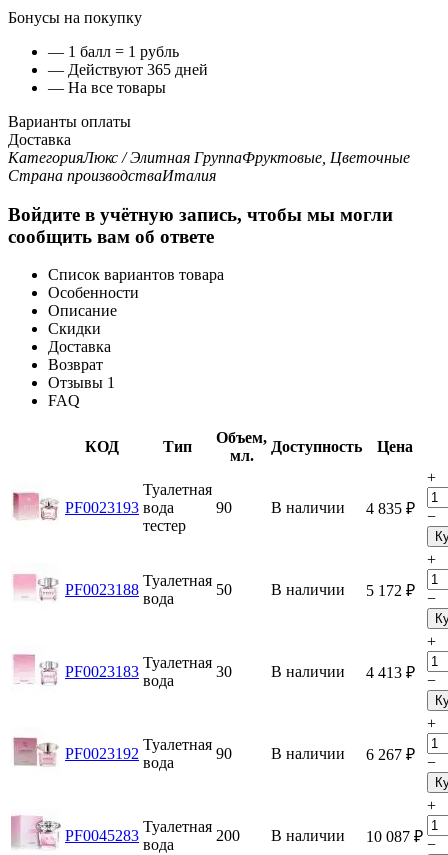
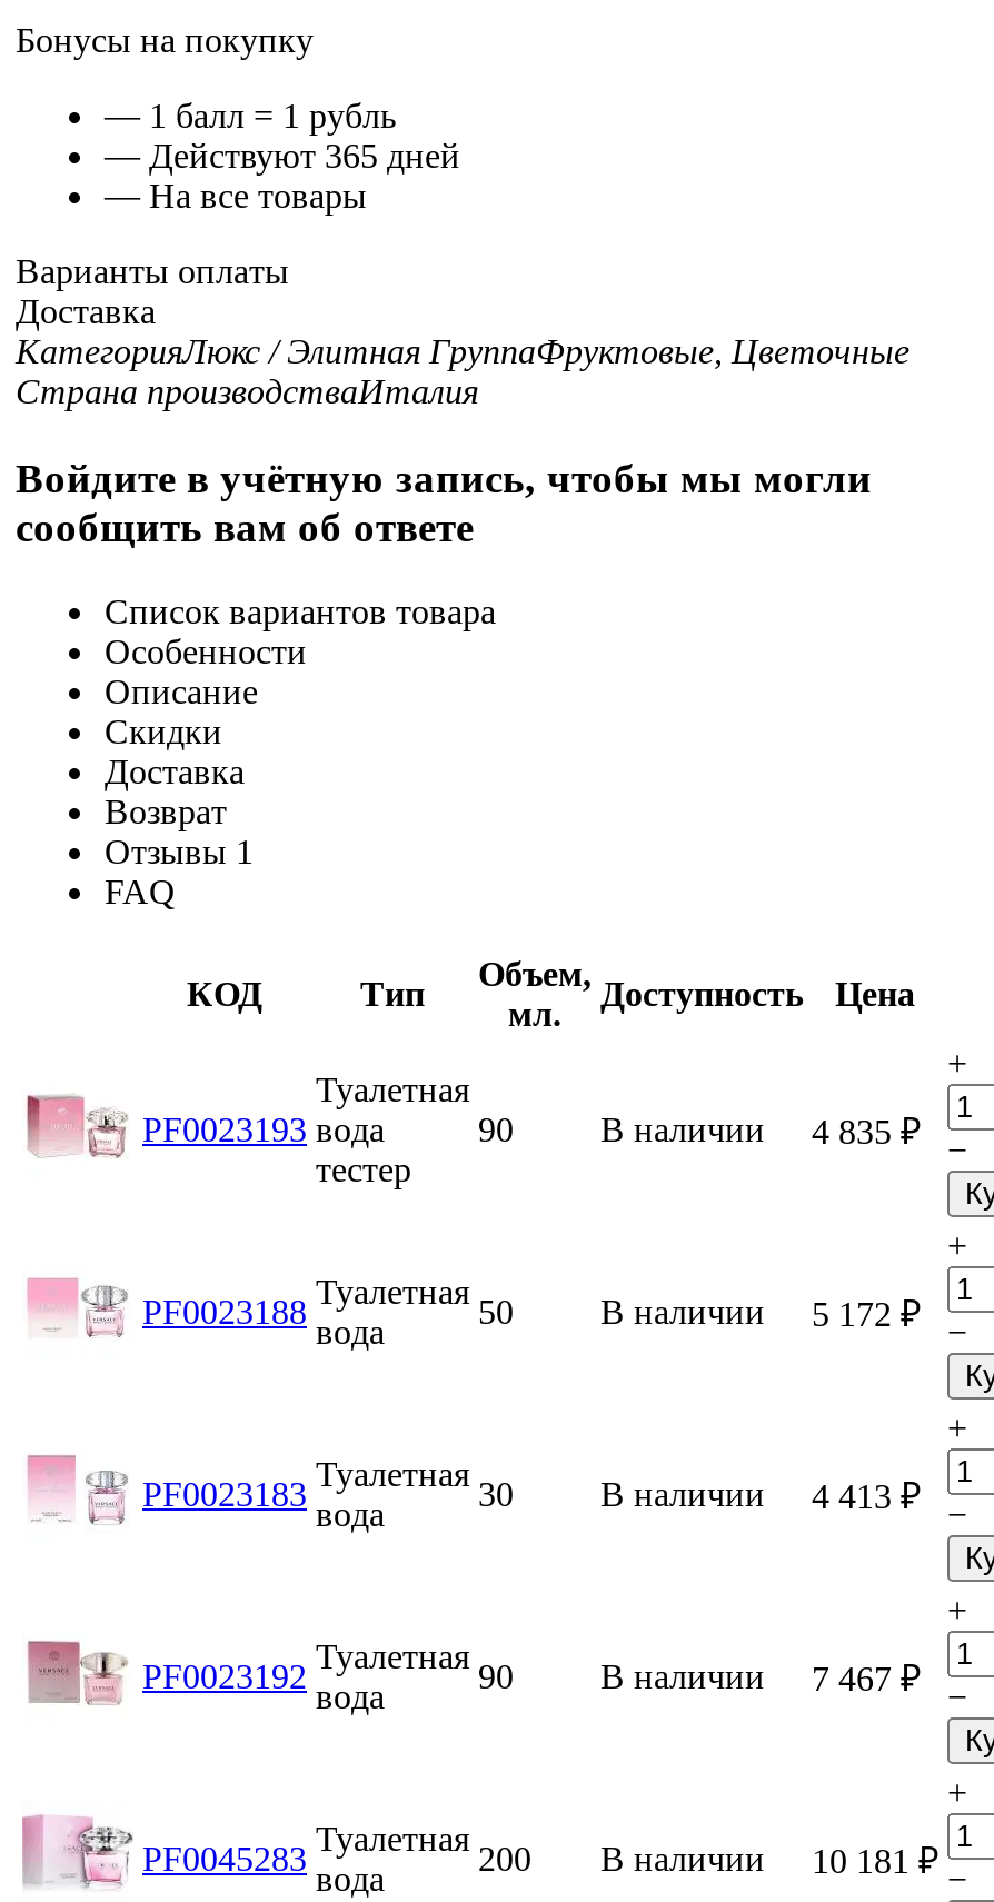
- 6 267 ₽
+ 7 467 ₽

- 10 087 ₽
+ 10 181 ₽
